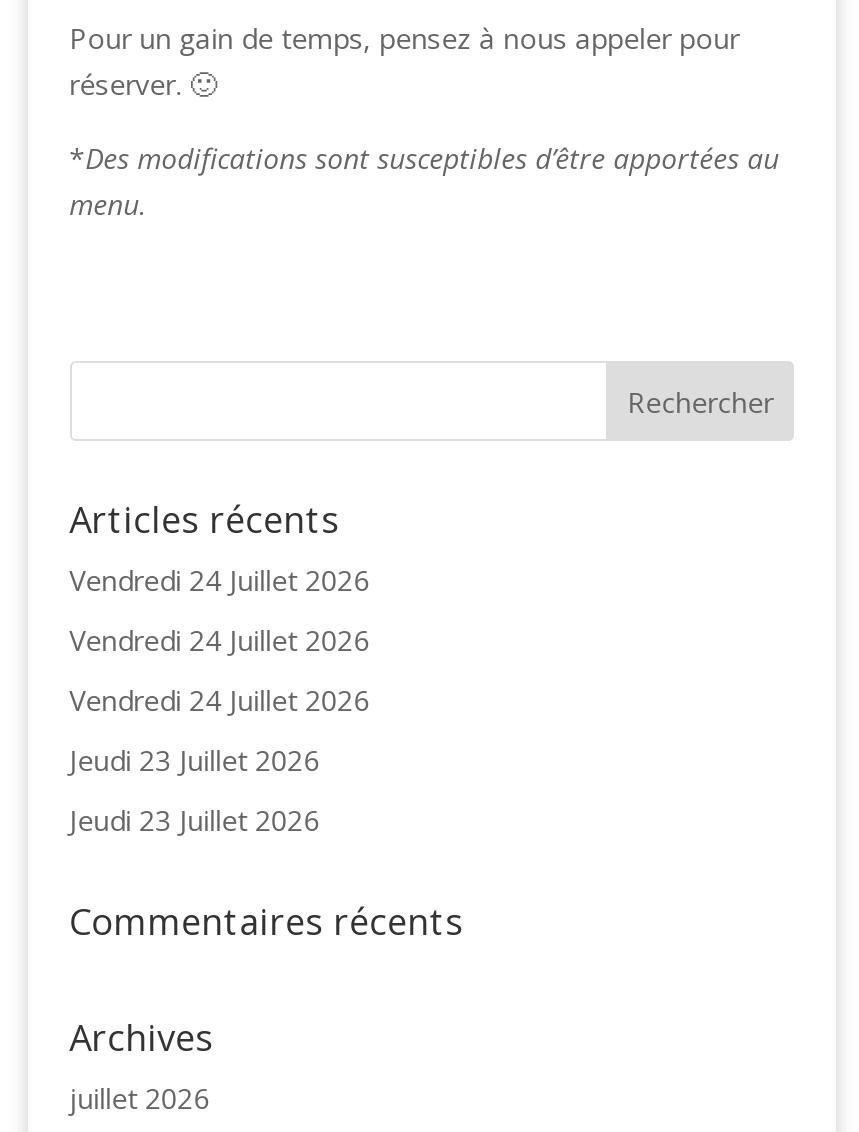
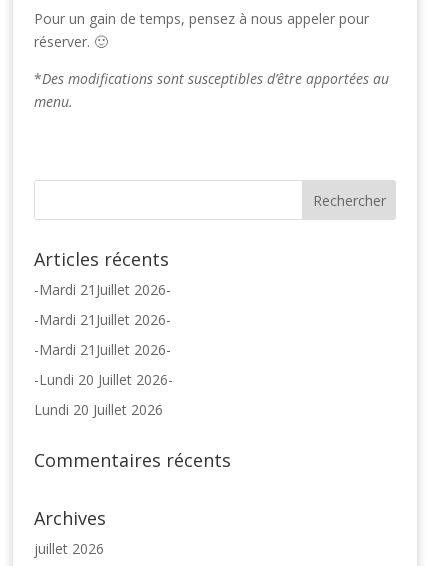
- Vendredi 24 Juillet 2026
+ -Mardi 21Juillet 2026-

- Vendredi 24 Juillet 2026
+ -Mardi 21Juillet 2026-

- Vendredi 24 Juillet 2026
+ -Mardi 21Juillet 2026-

- Jeudi 23 Juillet 2026
+ -Lundi 20 Juillet 2026-

- Jeudi 23 Juillet 2026
+ Lundi 20 Juillet 2026
